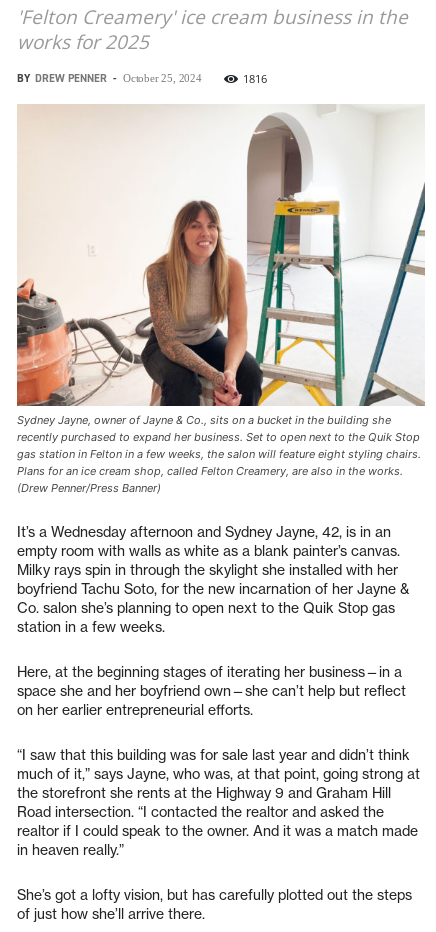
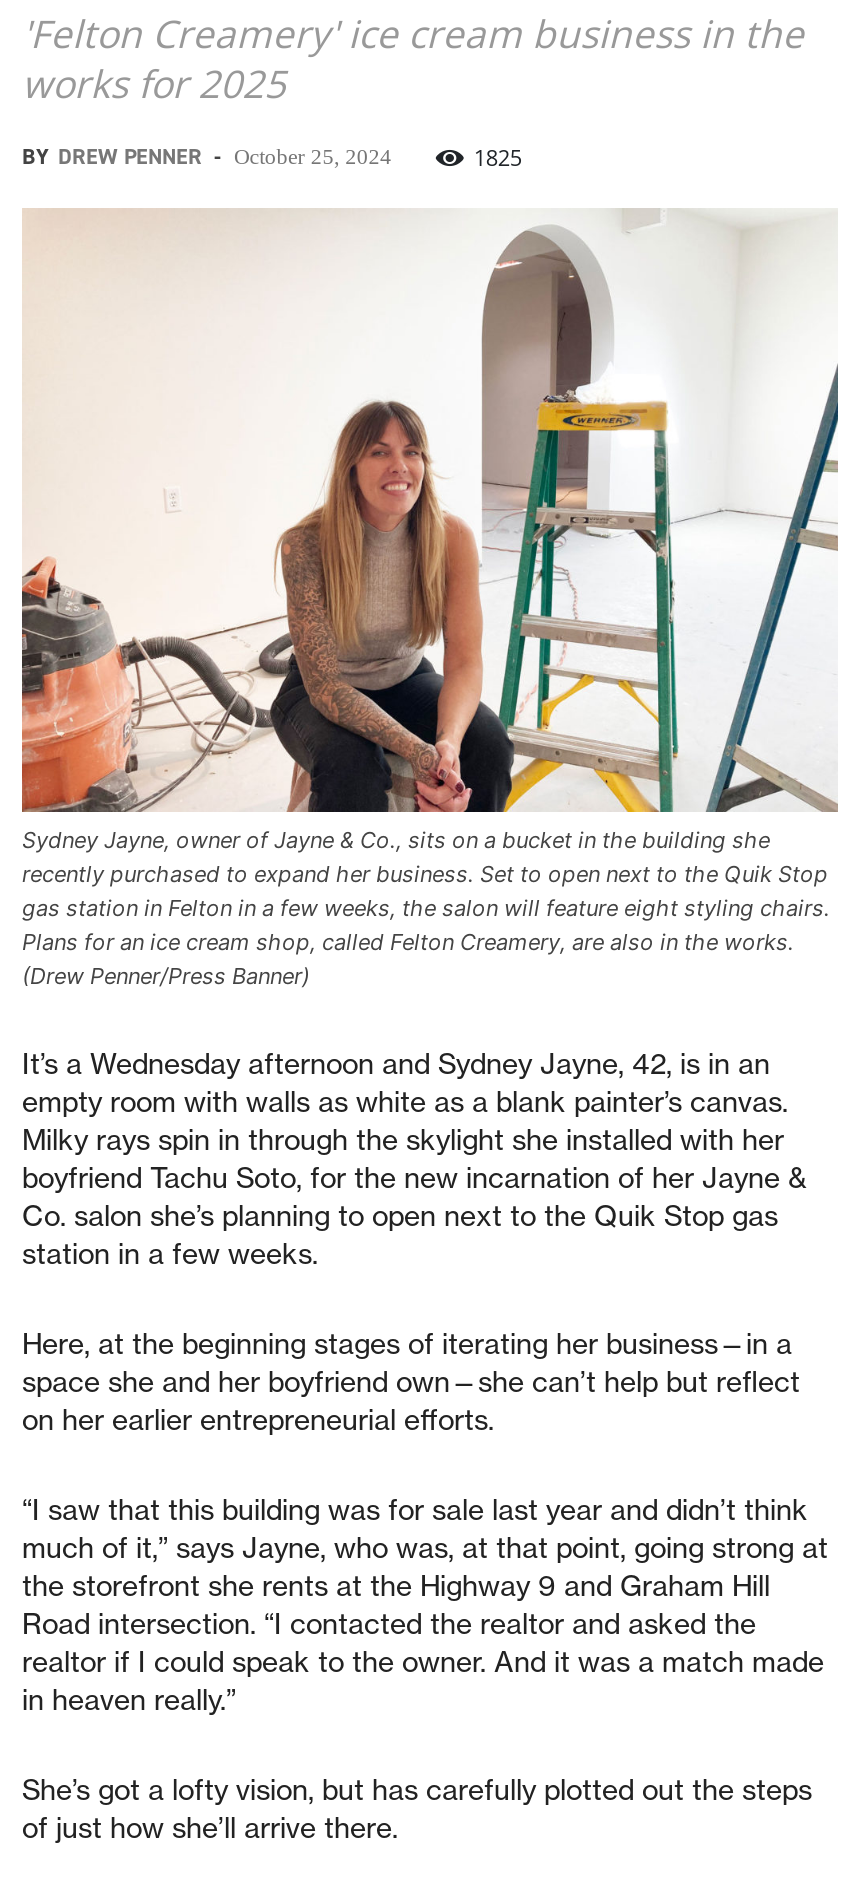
- 1816
+ 1825
